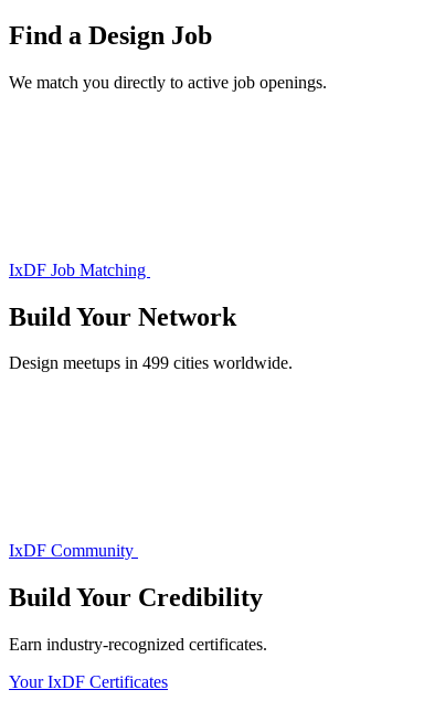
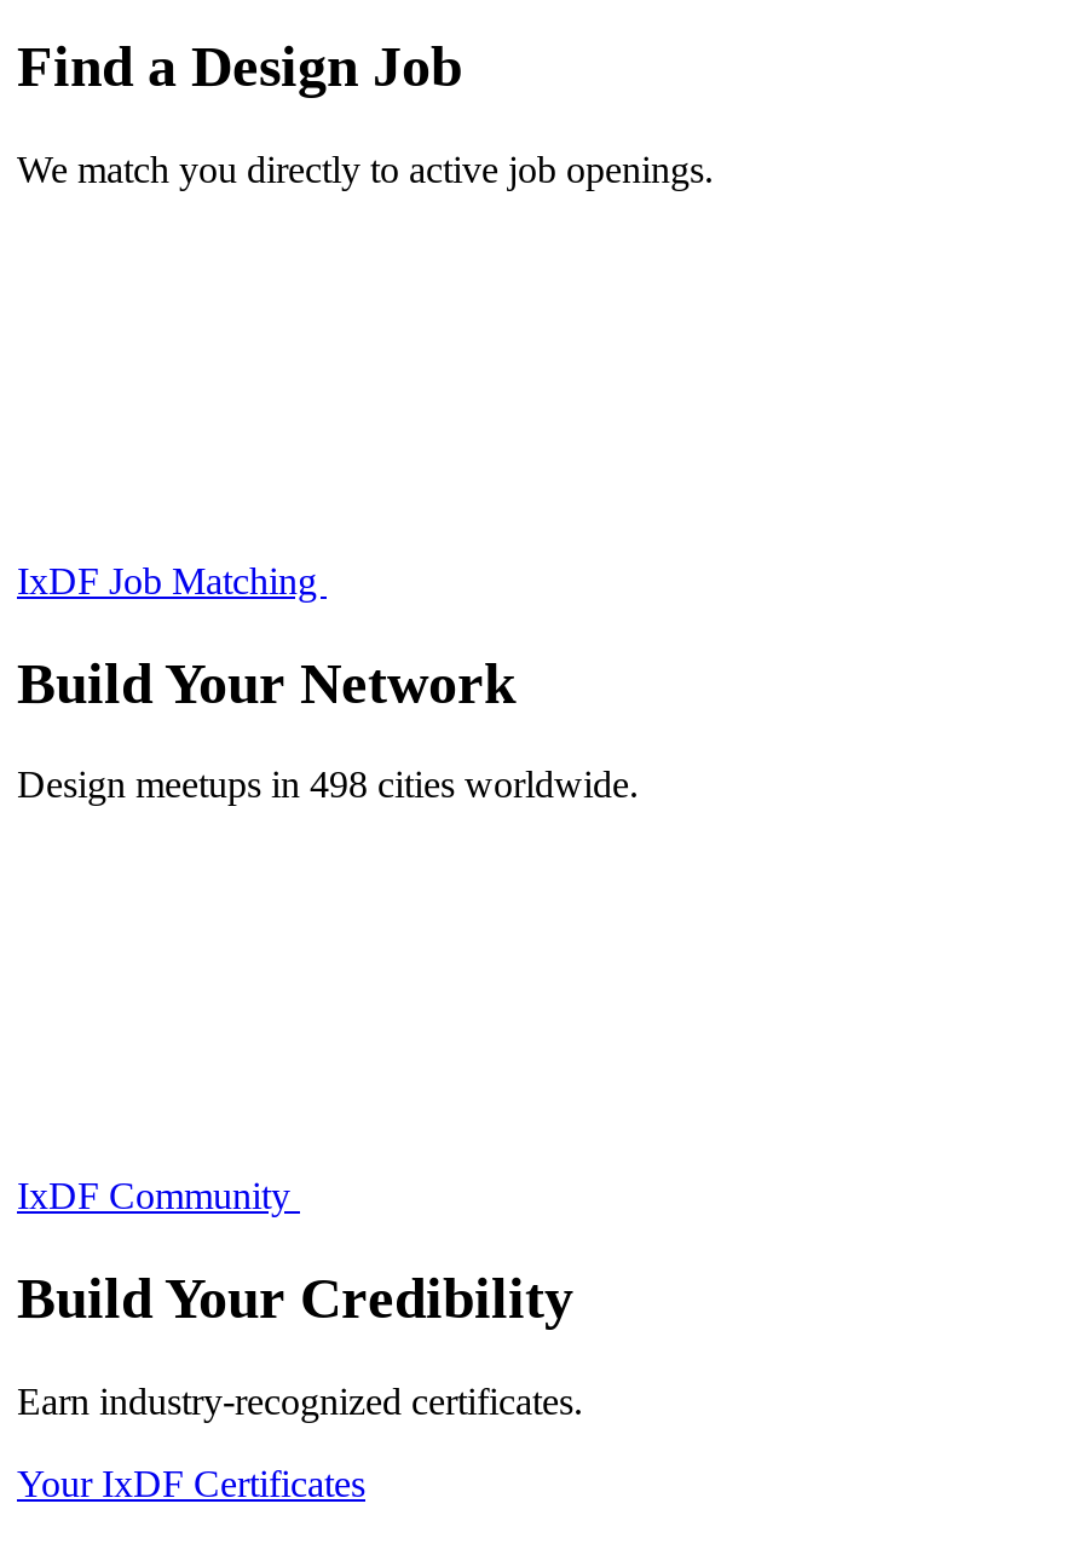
- Design meetups in 499 cities worldwide.
+ Design meetups in 498 cities worldwide.
